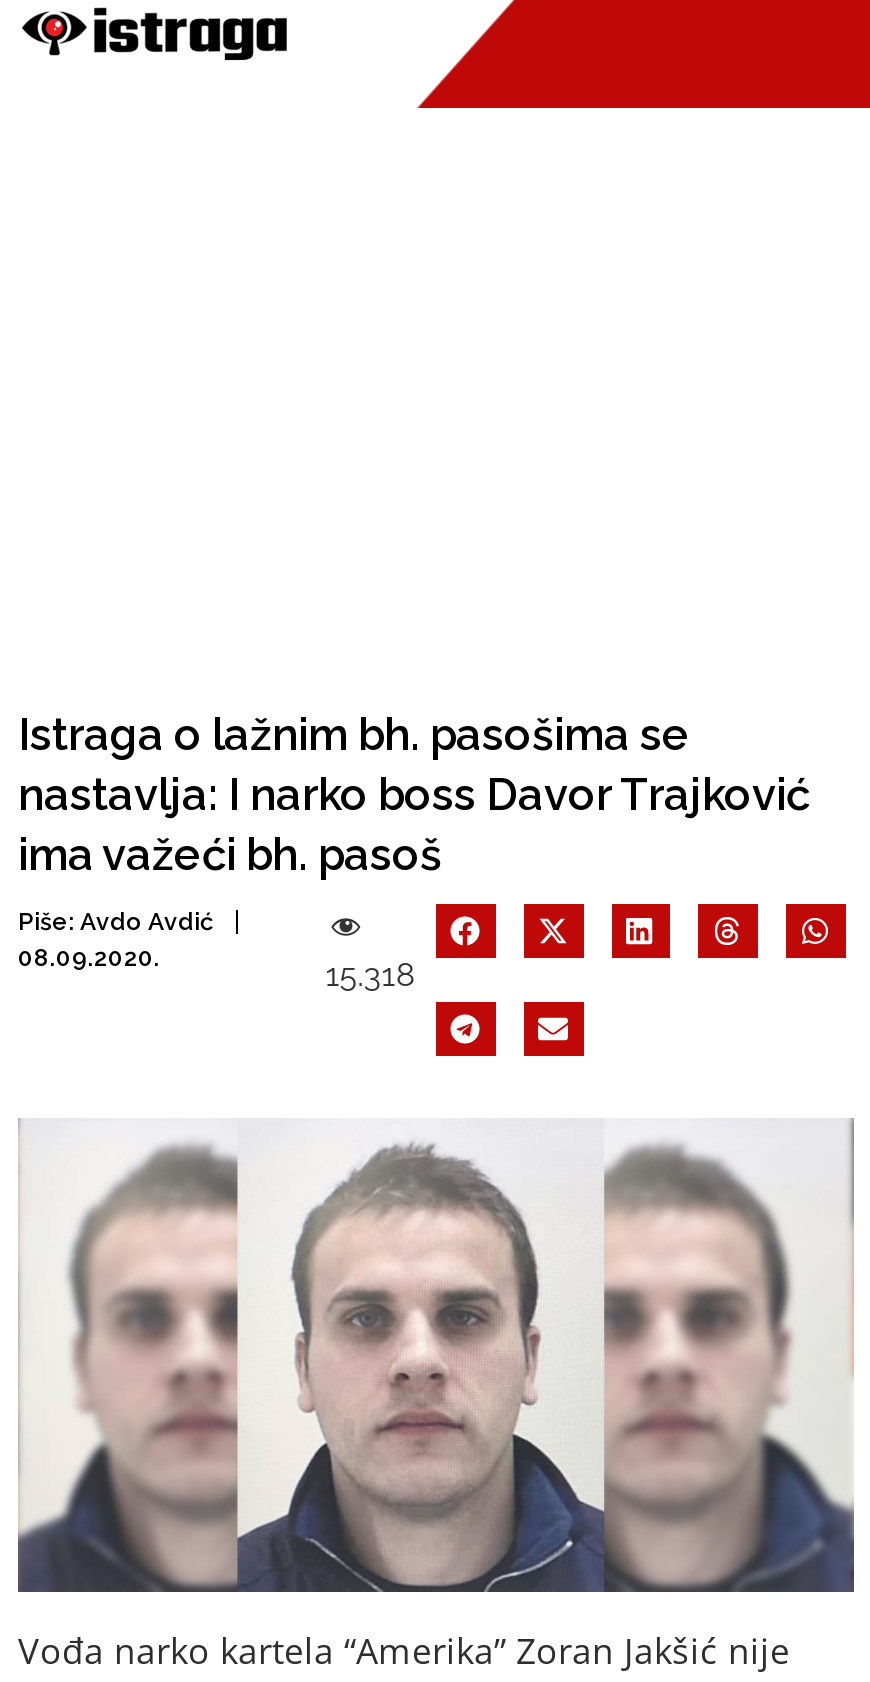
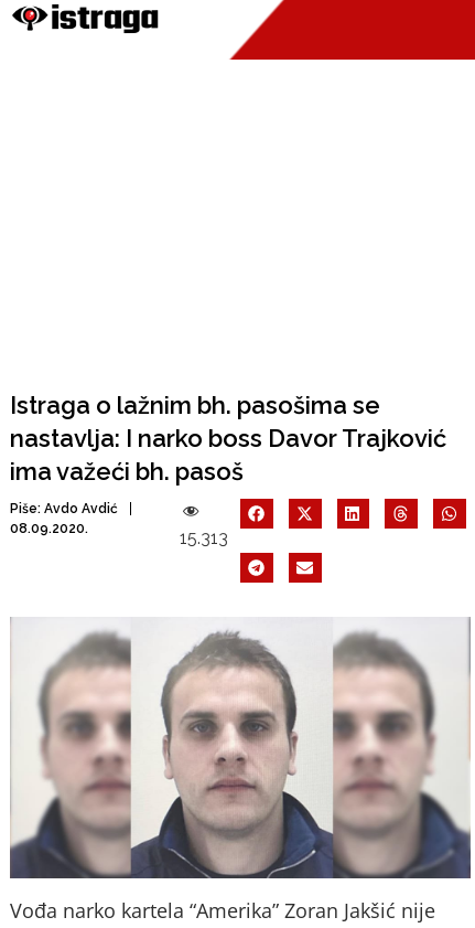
- 15.318
+ 15.313
